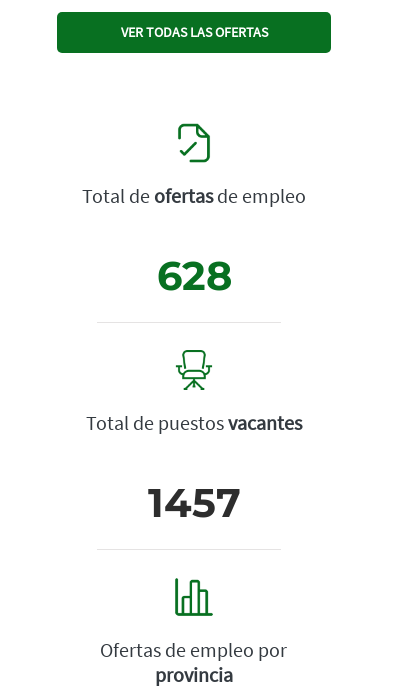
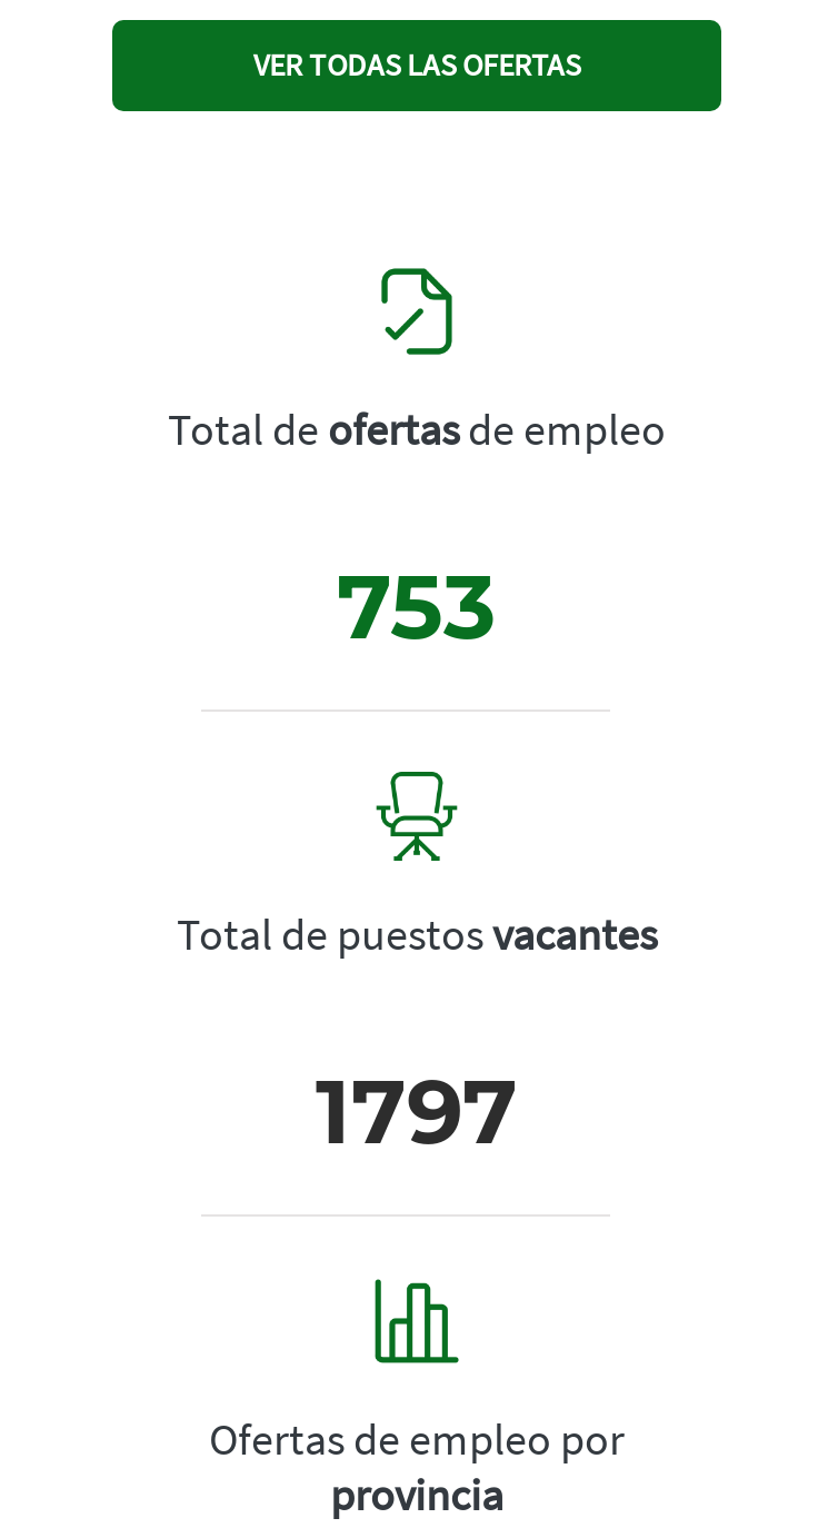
- 628
+ 753

- 1457
+ 1797
